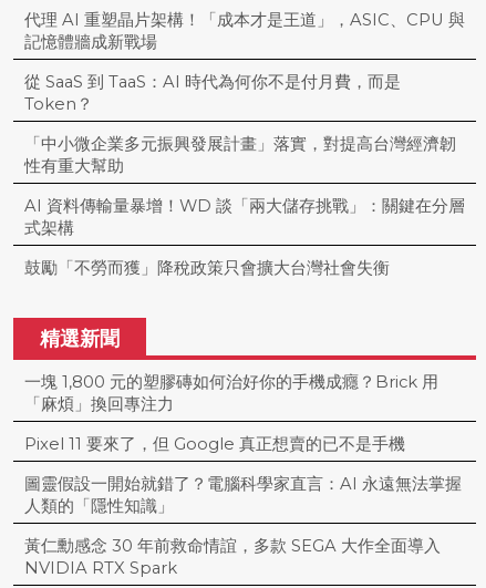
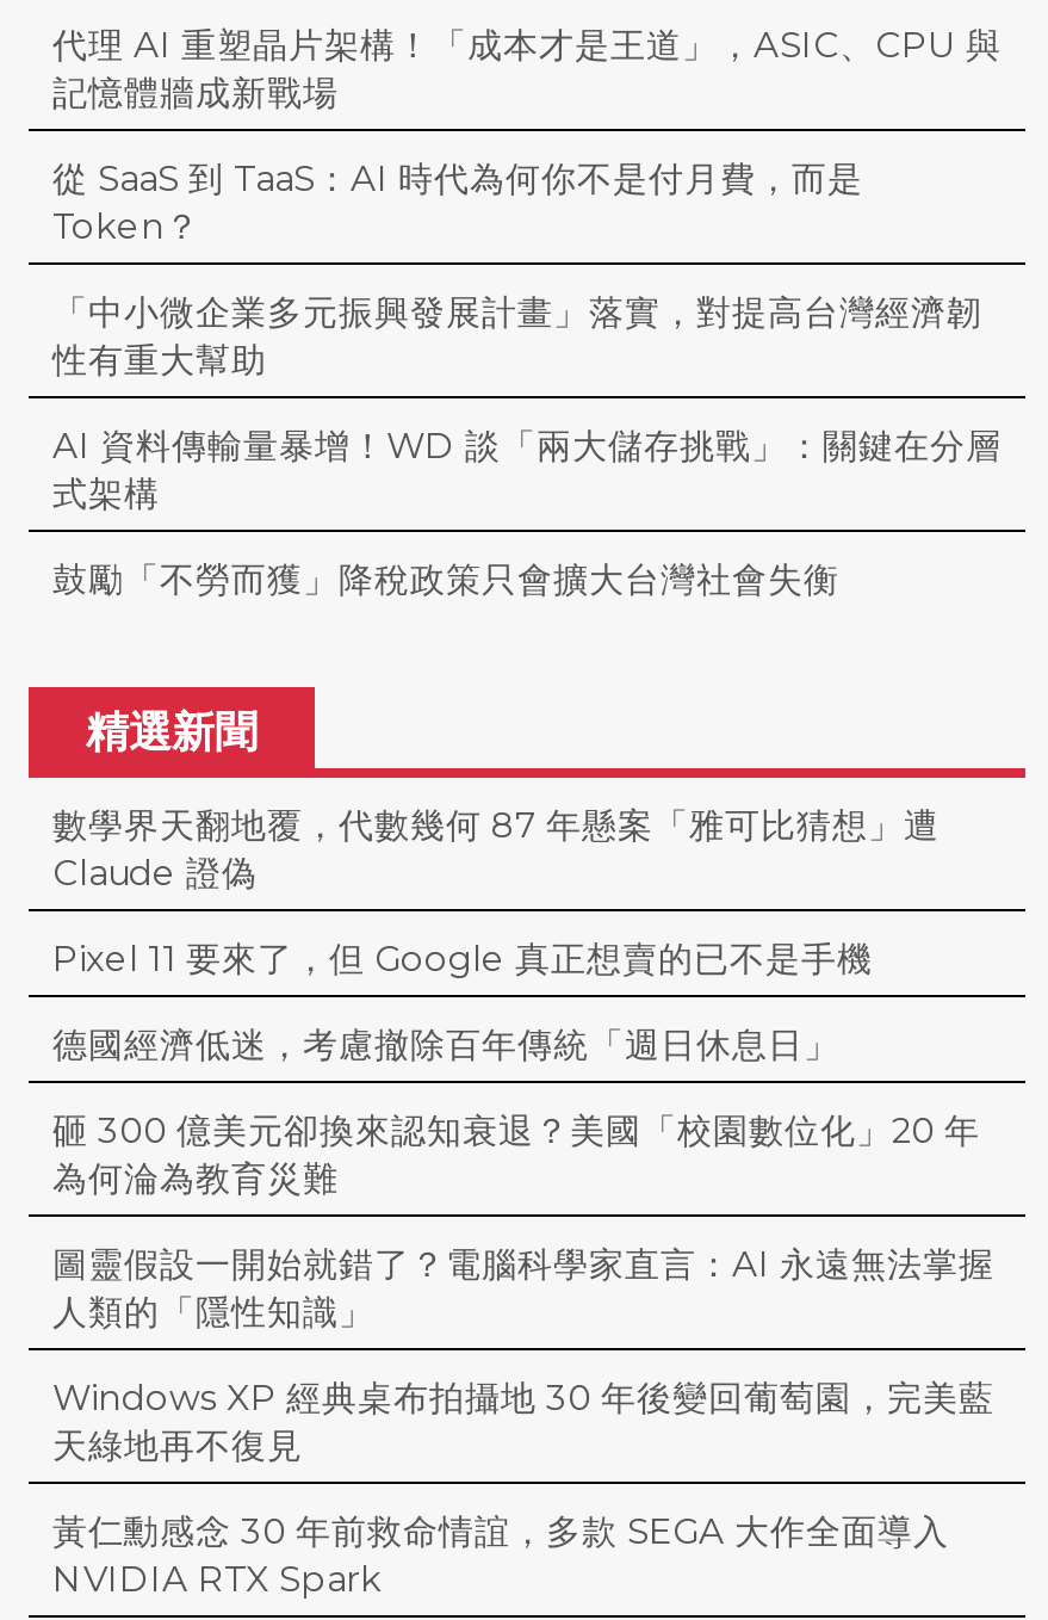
- 一塊 1,800 元的塑膠磚如何治好你的手機成癮？Brick 用
- 「麻煩」換回專注力
+ 數學界天翻地覆，代數幾何 87 年懸案「雅可比猜想」遭
+ Claude 證偽

+ 德國經濟低迷，考慮撤除百年傳統「週日休息日」
+ 砸 300 億美元卻換來認知衰退？美國「校園數位化」20 年
+ 為何淪為教育災難

+ Windows XP 經典桌布拍攝地 30 年後變回葡萄園，完美藍
+ 天綠地再不復見
